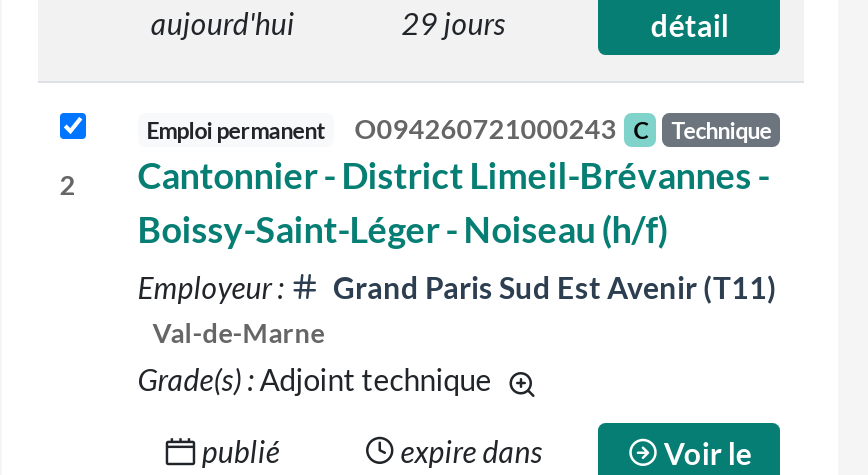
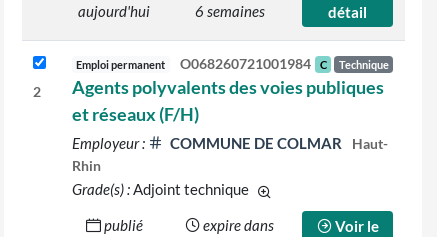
- 29 jours
+ 6 semaines

- O094260721000243
- Cantonnier - District Limeil-Brévannes -
- Boissy-Saint-Léger - Noiseau (h/f)
+ O068260721001984
+ Agents polyvalents des voies publiques
+ et réseaux (F/H)

- Grand Paris Sud Est Avenir (T11)
- Val-de-Marne
+ COMMUNE DE COLMAR Haut-
+ Rhin
